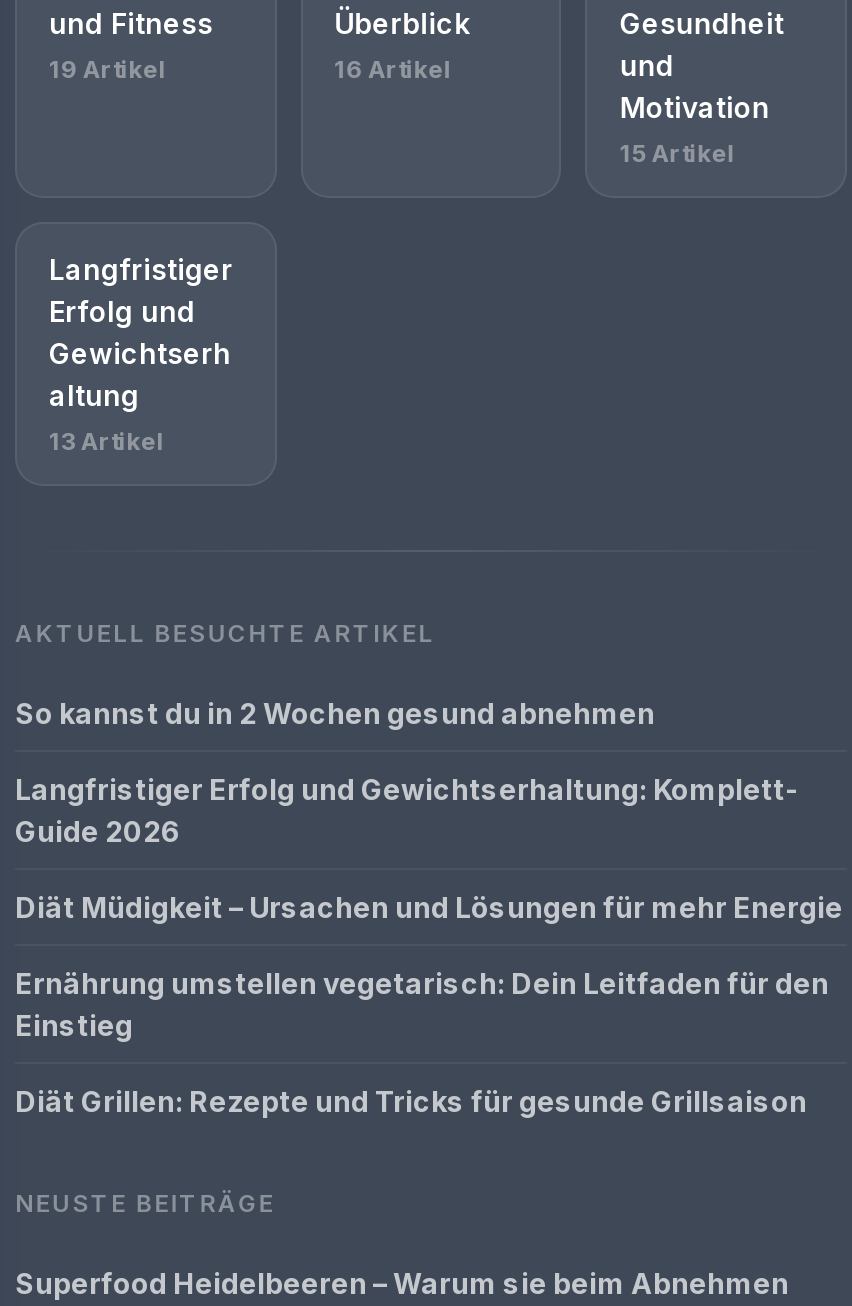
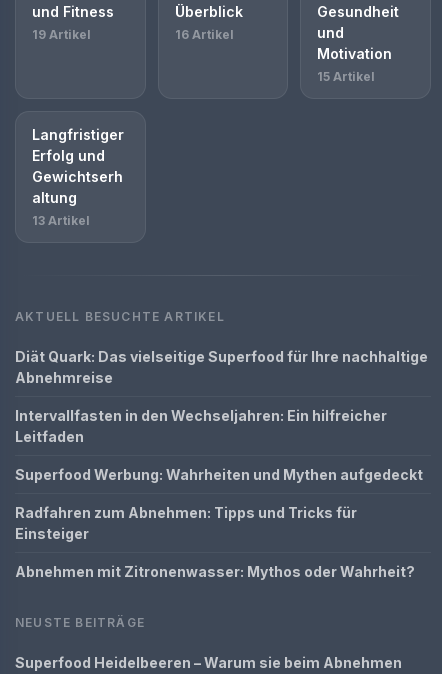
- So kannst du in 2 Wochen gesund abnehmen
+ Diät Quark: Das vielseitige Superfood für Ihre nachhaltige
+ Abnehmreise

- Langfristiger Erfolg und Gewichtserhaltung: Komplett-
- Guide 2026
+ Intervallfasten in den Wechseljahren: Ein hilfreicher
+ Leitfaden

- Diät Müdigkeit – Ursachen und Lösungen für mehr Energie
+ Superfood Werbung: Wahrheiten und Mythen aufgedeckt

- Ernährung umstellen vegetarisch: Dein Leitfaden für den
- Einstieg
+ Radfahren zum Abnehmen: Tipps und Tricks für
+ Einsteiger

- Diät Grillen: Rezepte und Tricks für gesunde Grillsaison
+ Abnehmen mit Zitronenwasser: Mythos oder Wahrheit?
